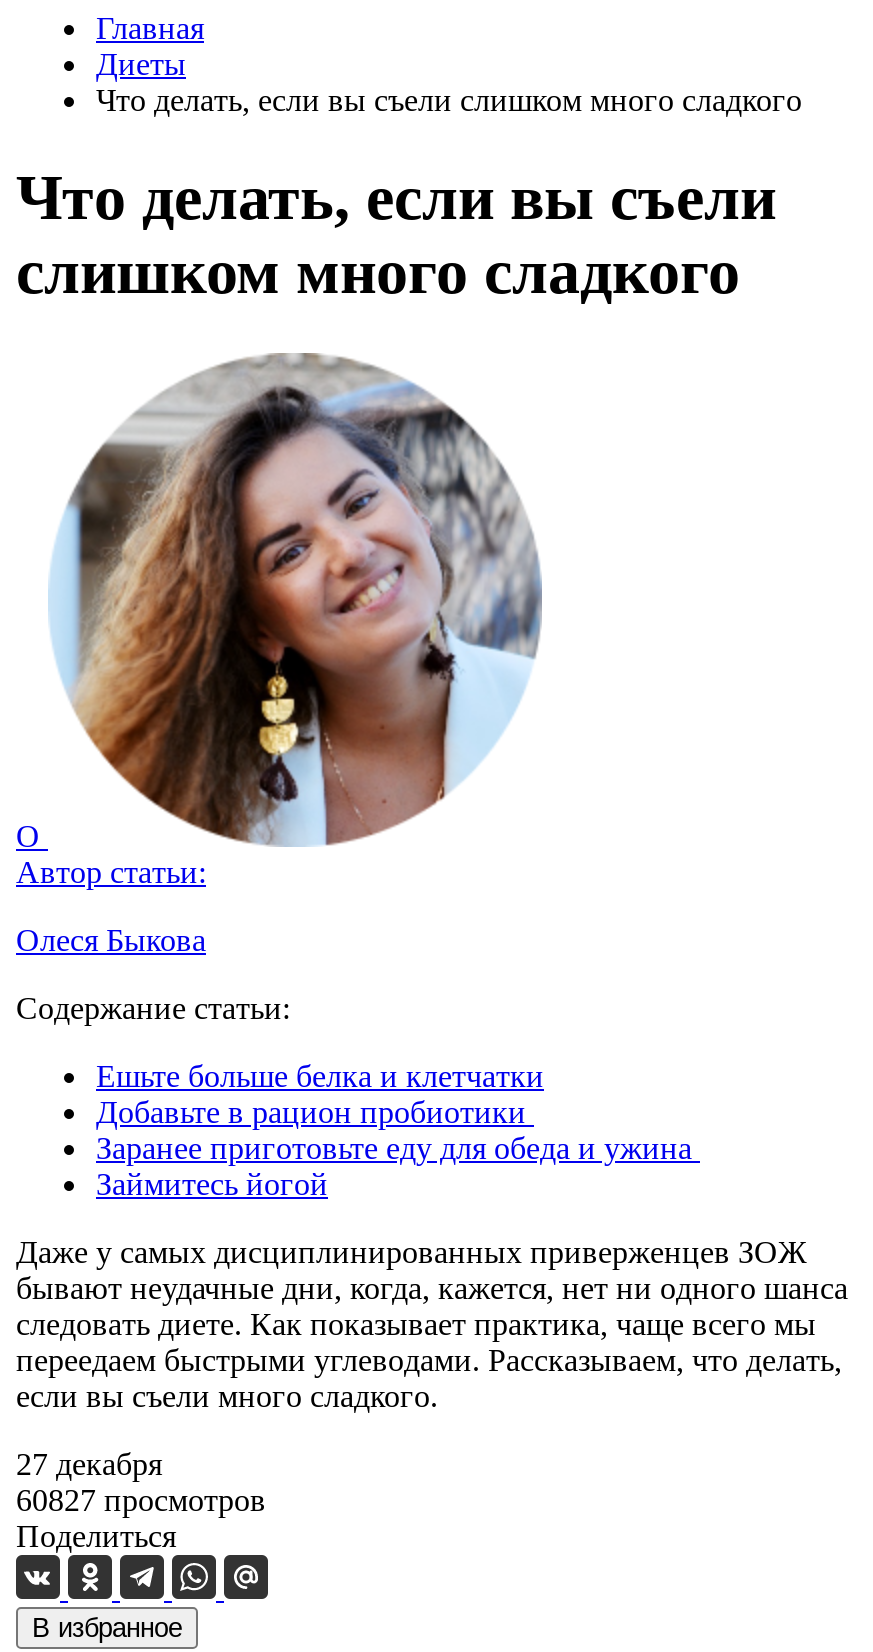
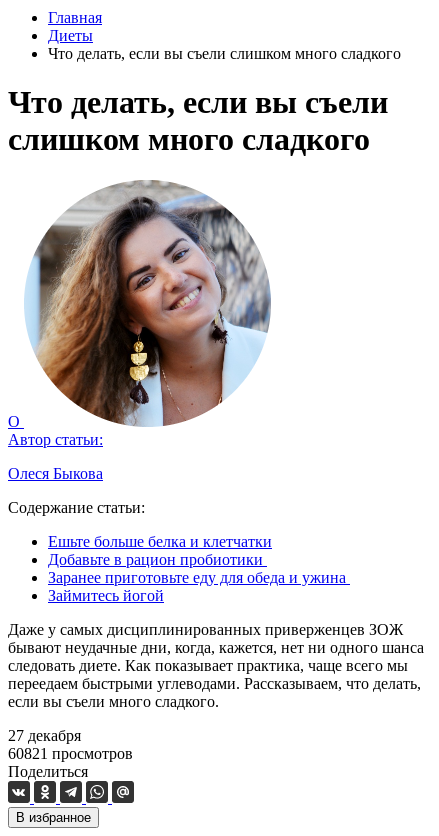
- 60827 просмотров
+ 60821 просмотров
